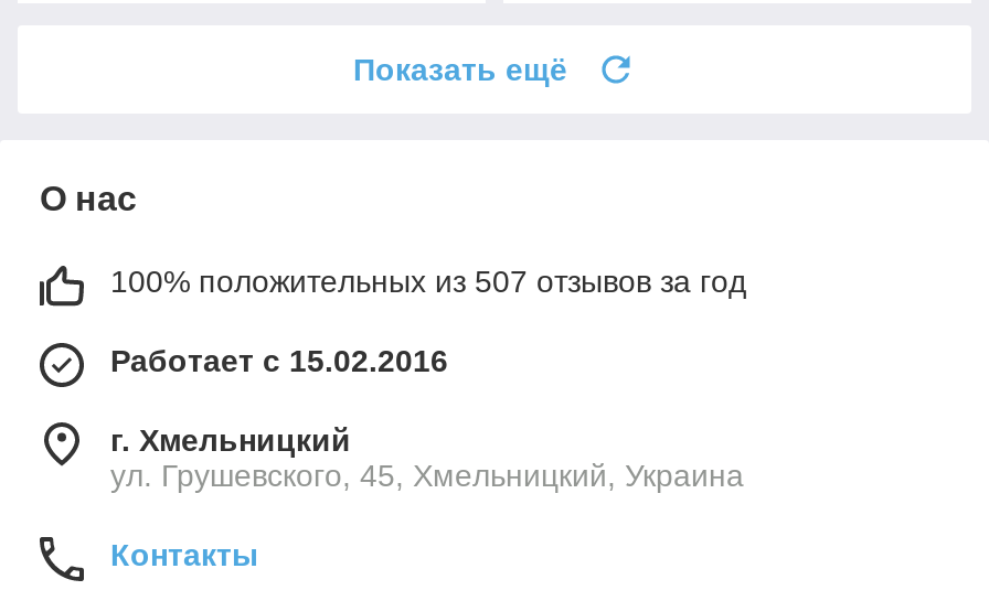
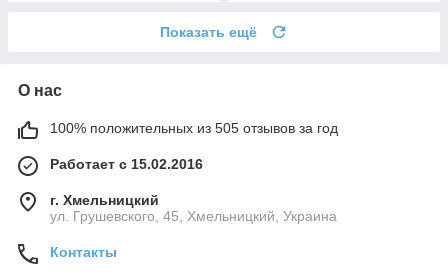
- 100% положительных из 507 отзывов за год
+ 100% положительных из 505 отзывов за год
